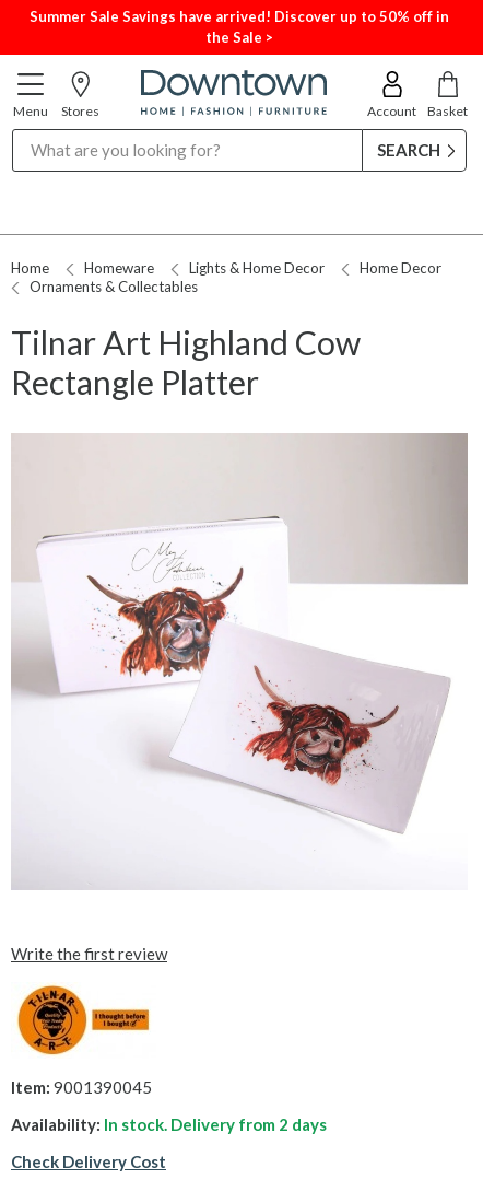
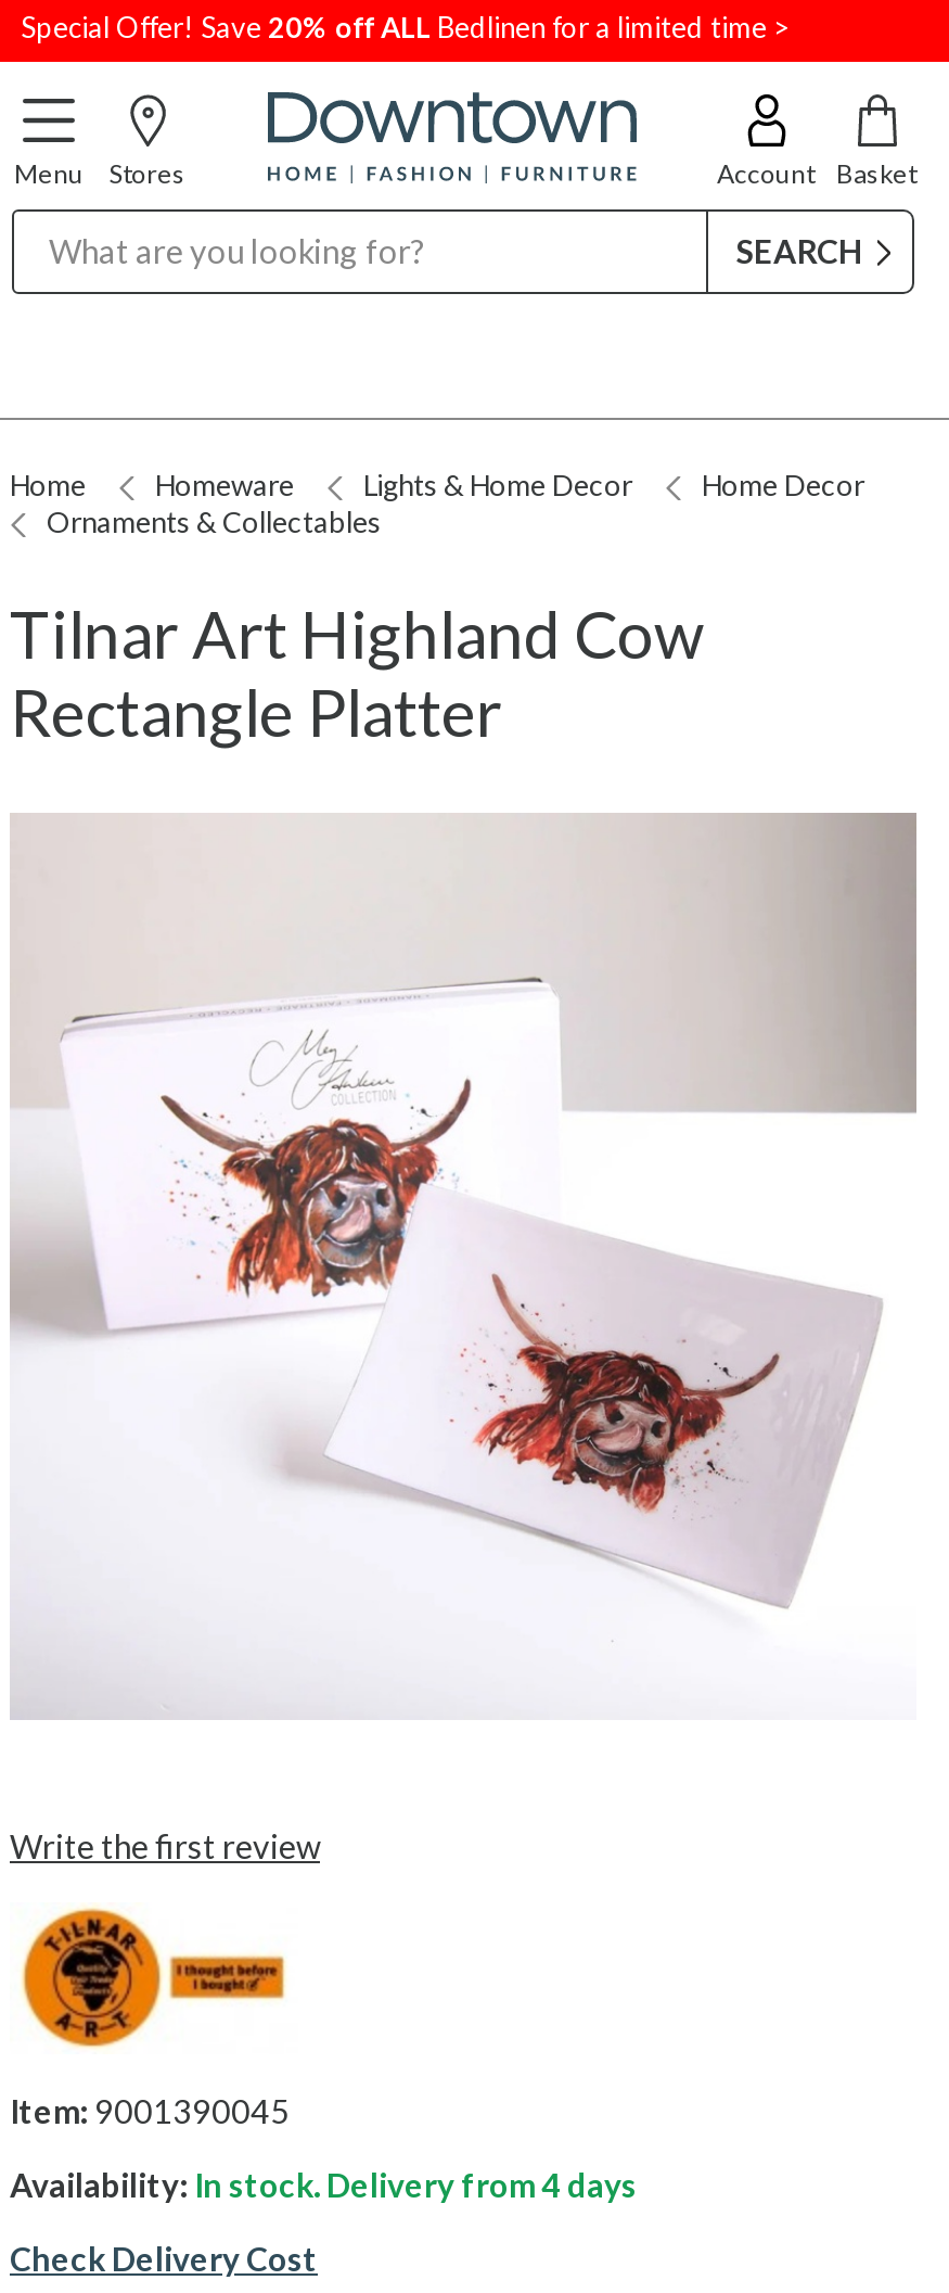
- Summer Sale Savings have arrived! Discover up to 50% off in
- the Sale >
+ Special Offer! Save 20% off ALL Bedlinen for a limited time >

- Availability: In stock. Delivery from 2 days
+ Availability: In stock. Delivery from 4 days
